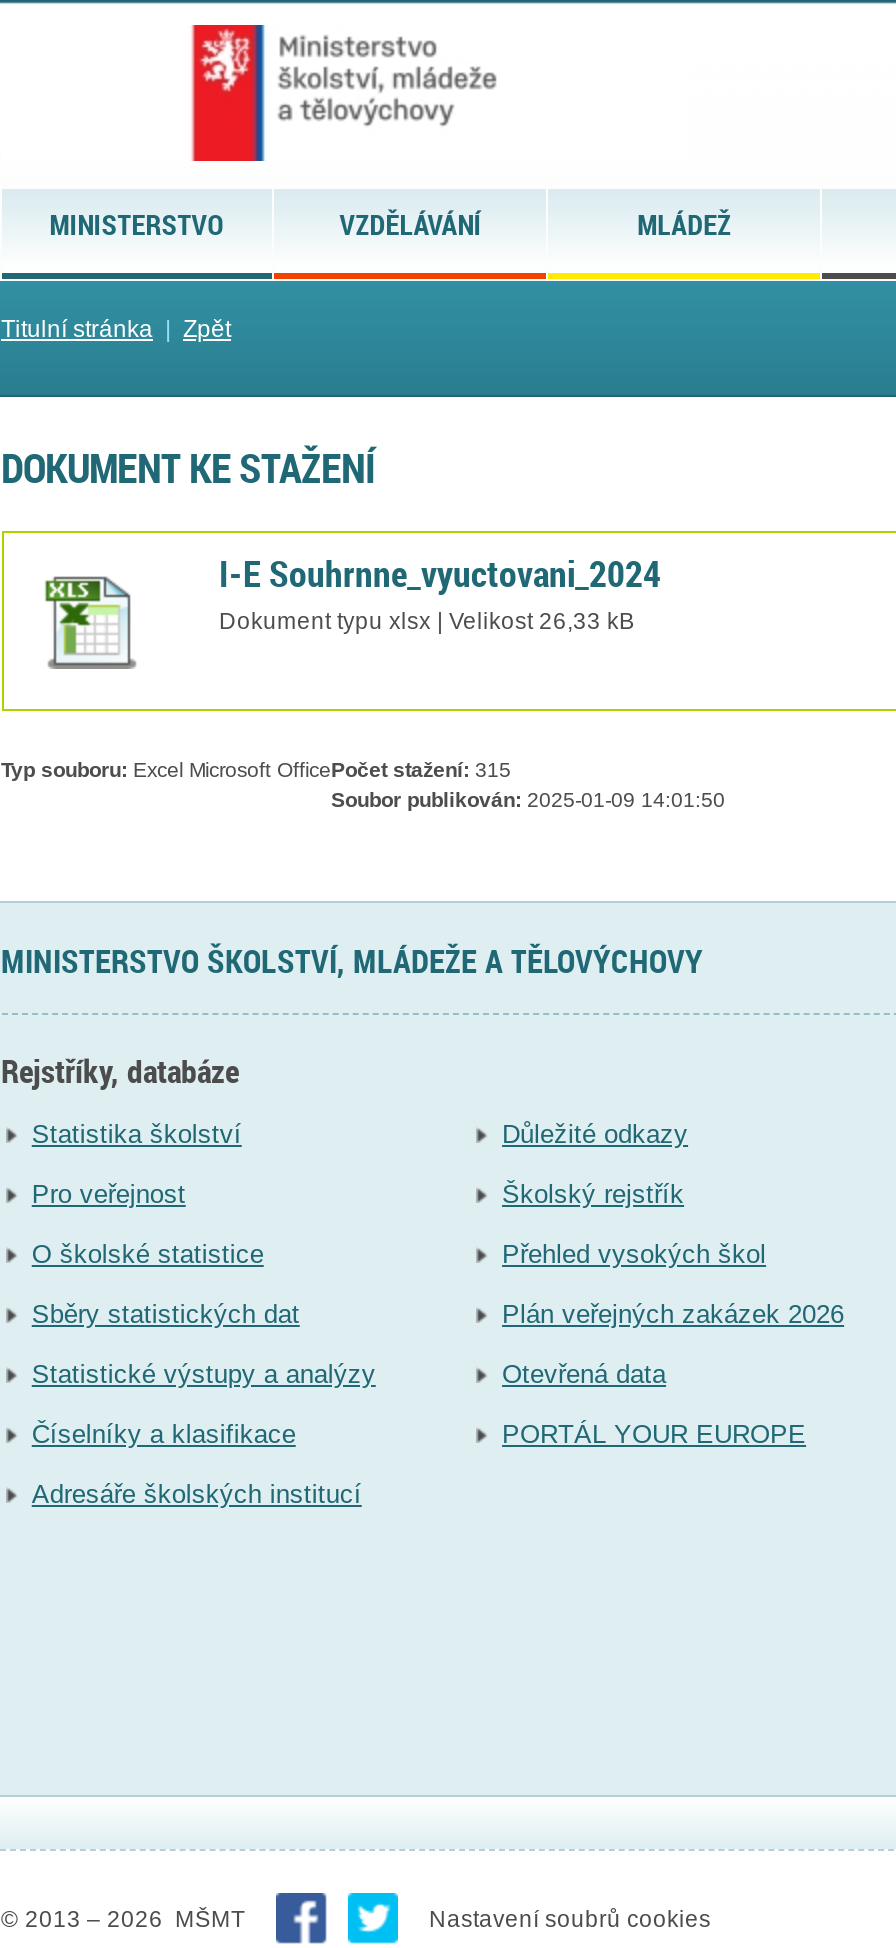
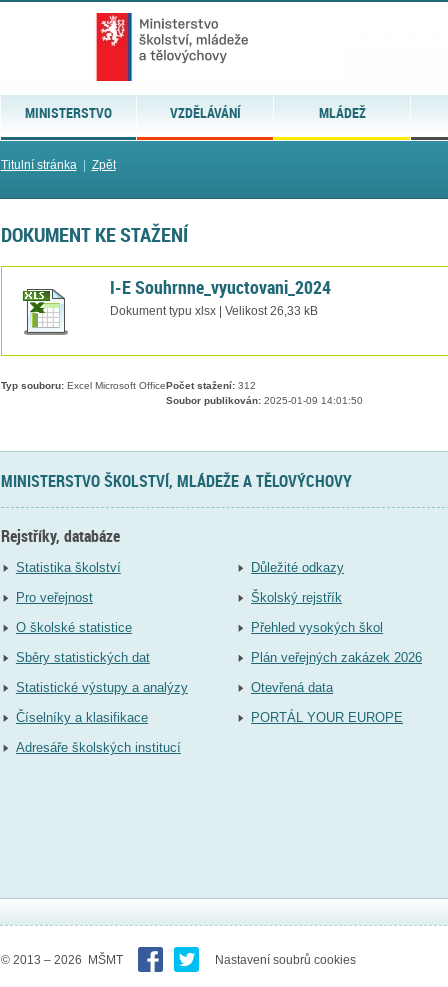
- Typ souboru: Excel Microsoft OfficePočet stažení: 315
+ Typ souboru: Excel Microsoft OfficePočet stažení: 312
